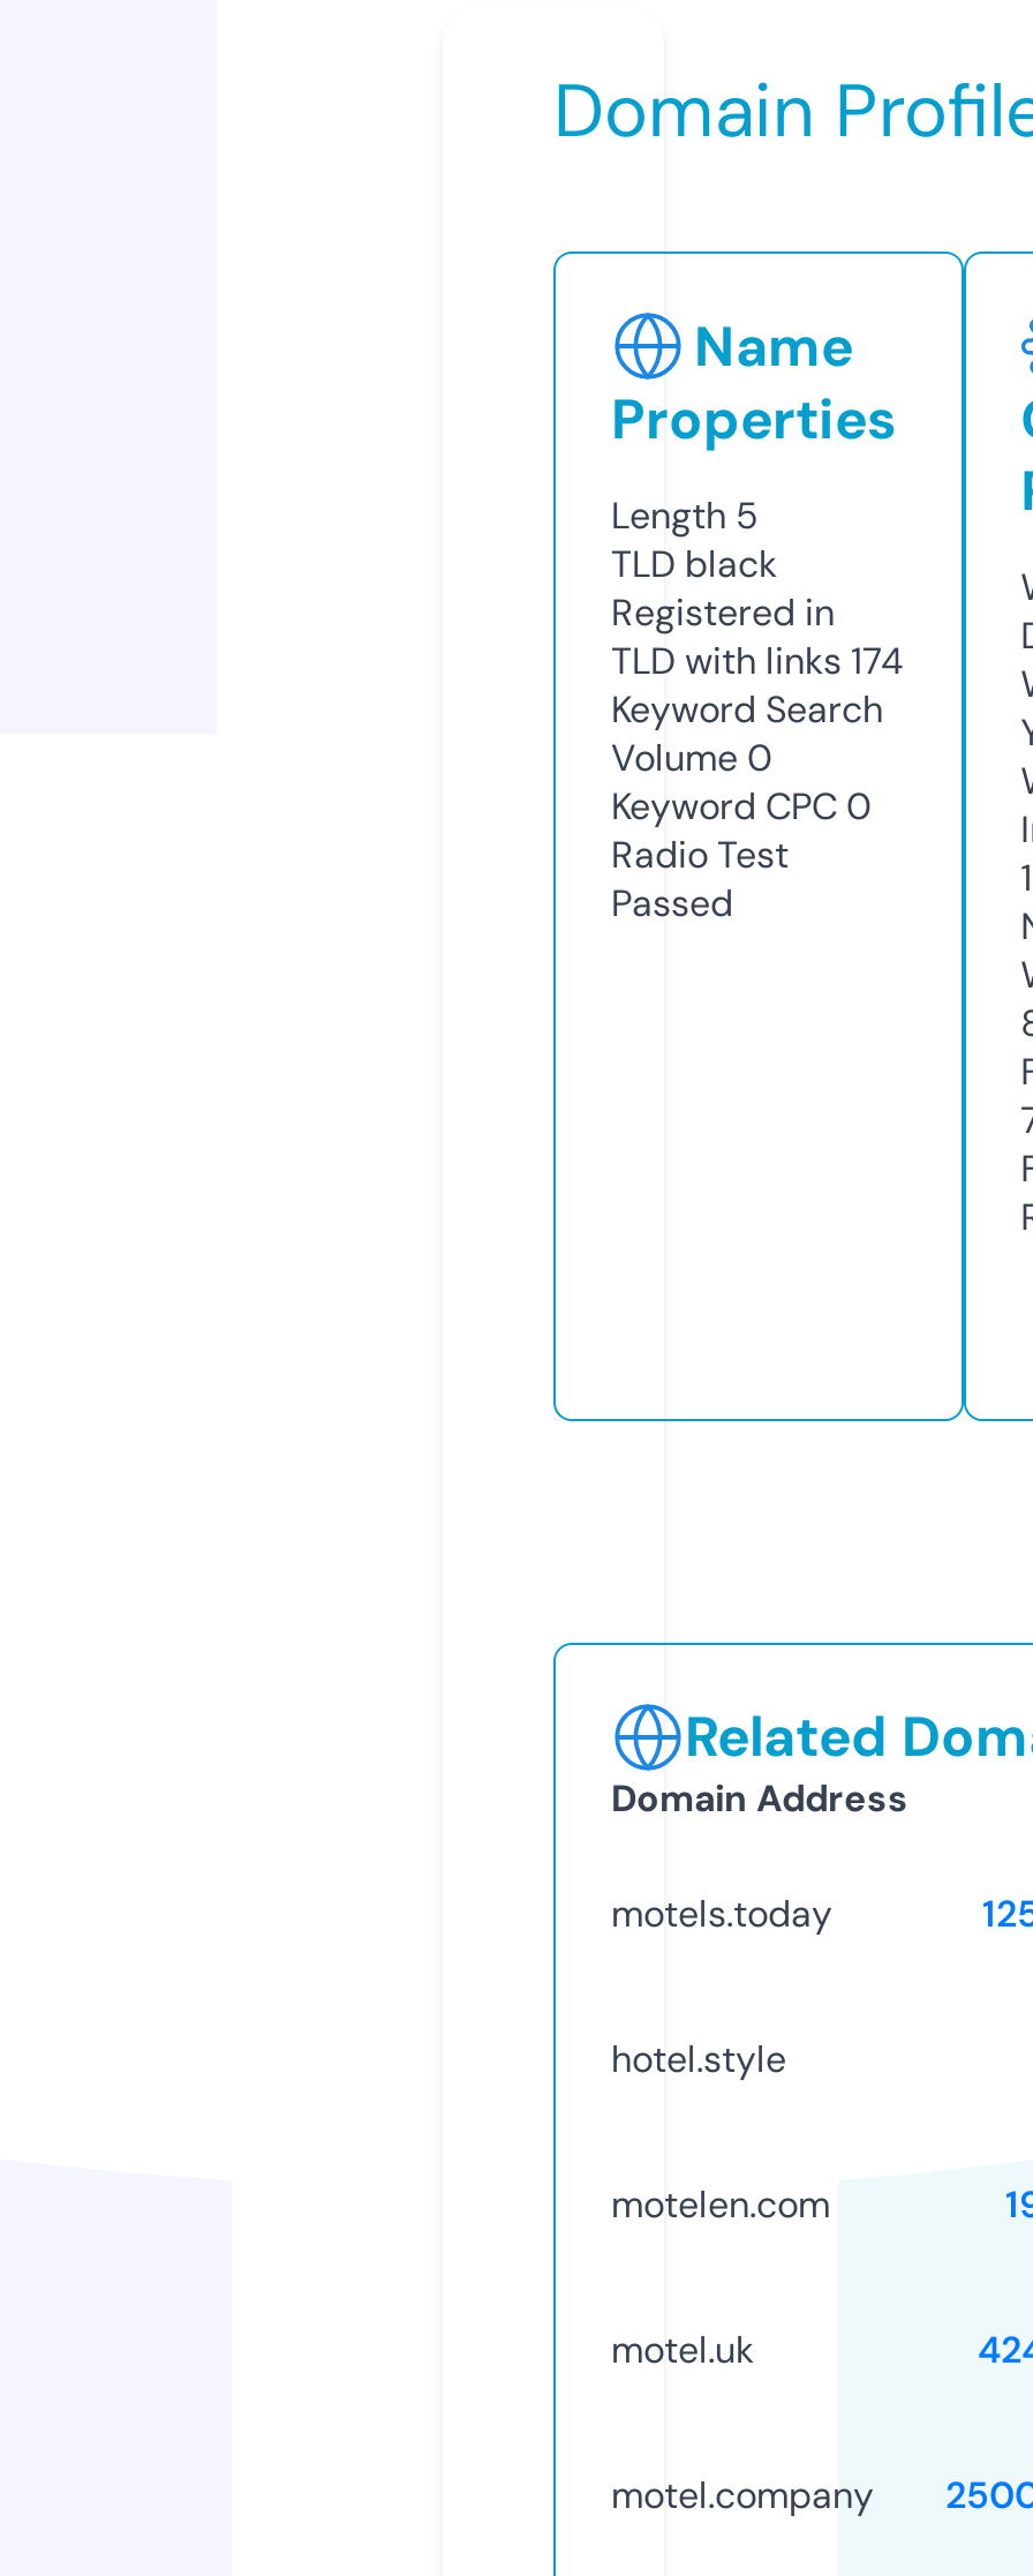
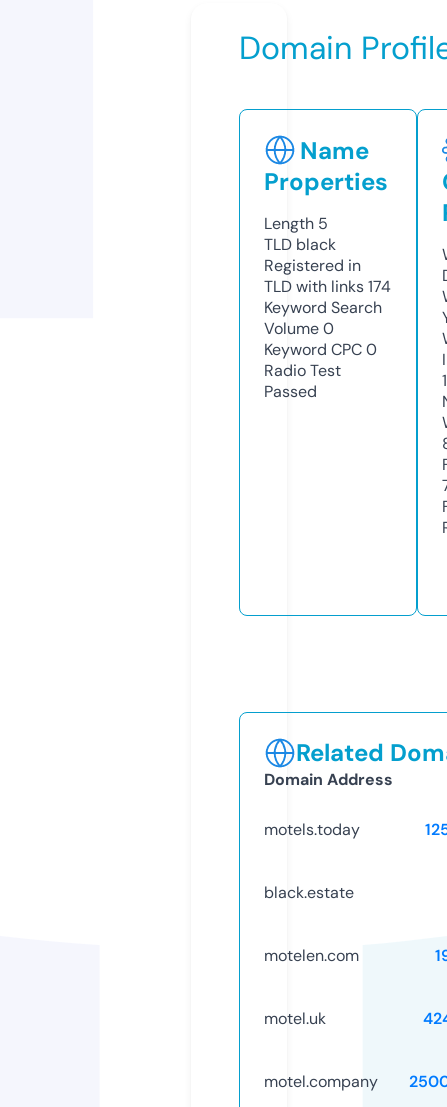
- hotel.style
+ black.estate
